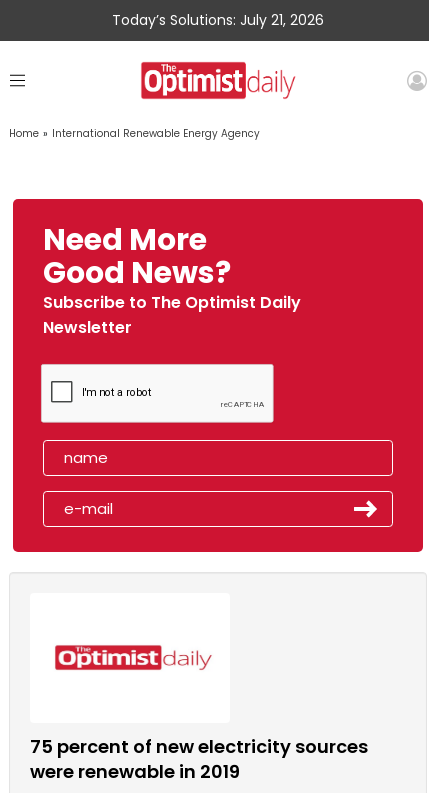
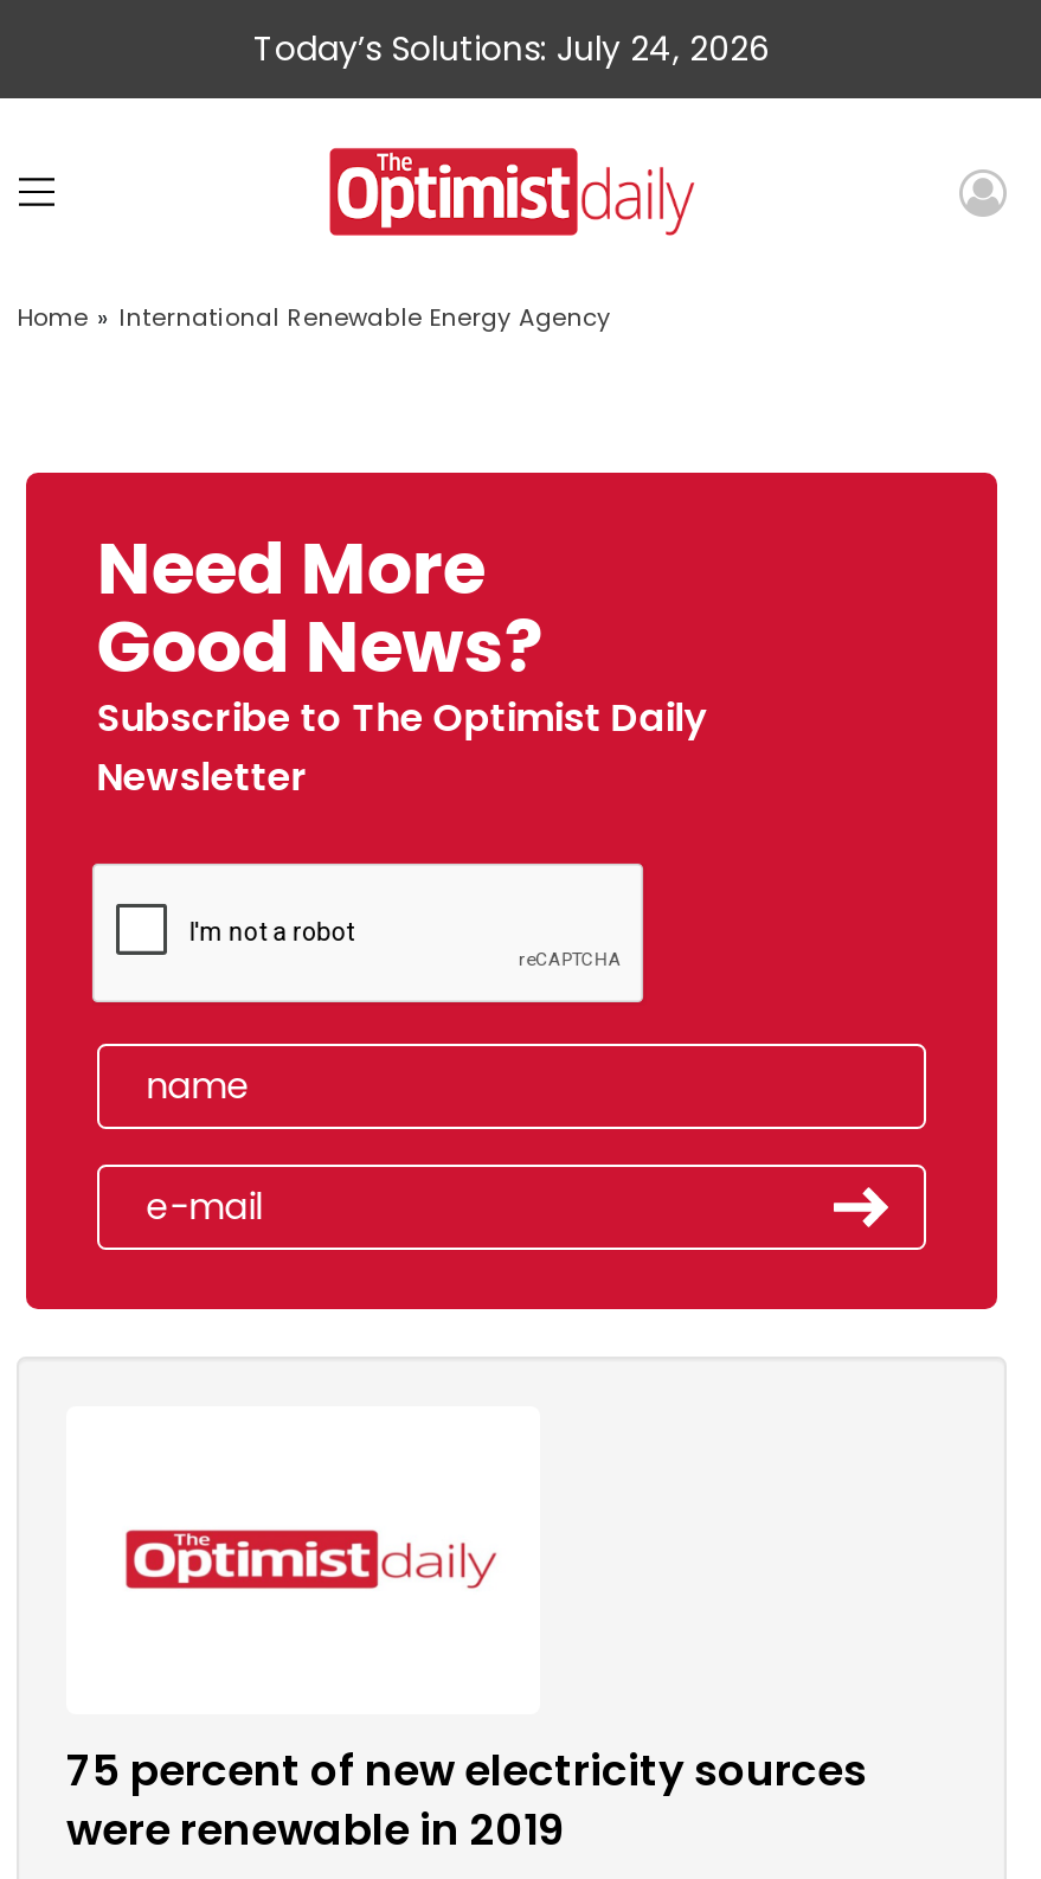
- Today’s Solutions: July 21, 2026
+ Today’s Solutions: July 24, 2026
